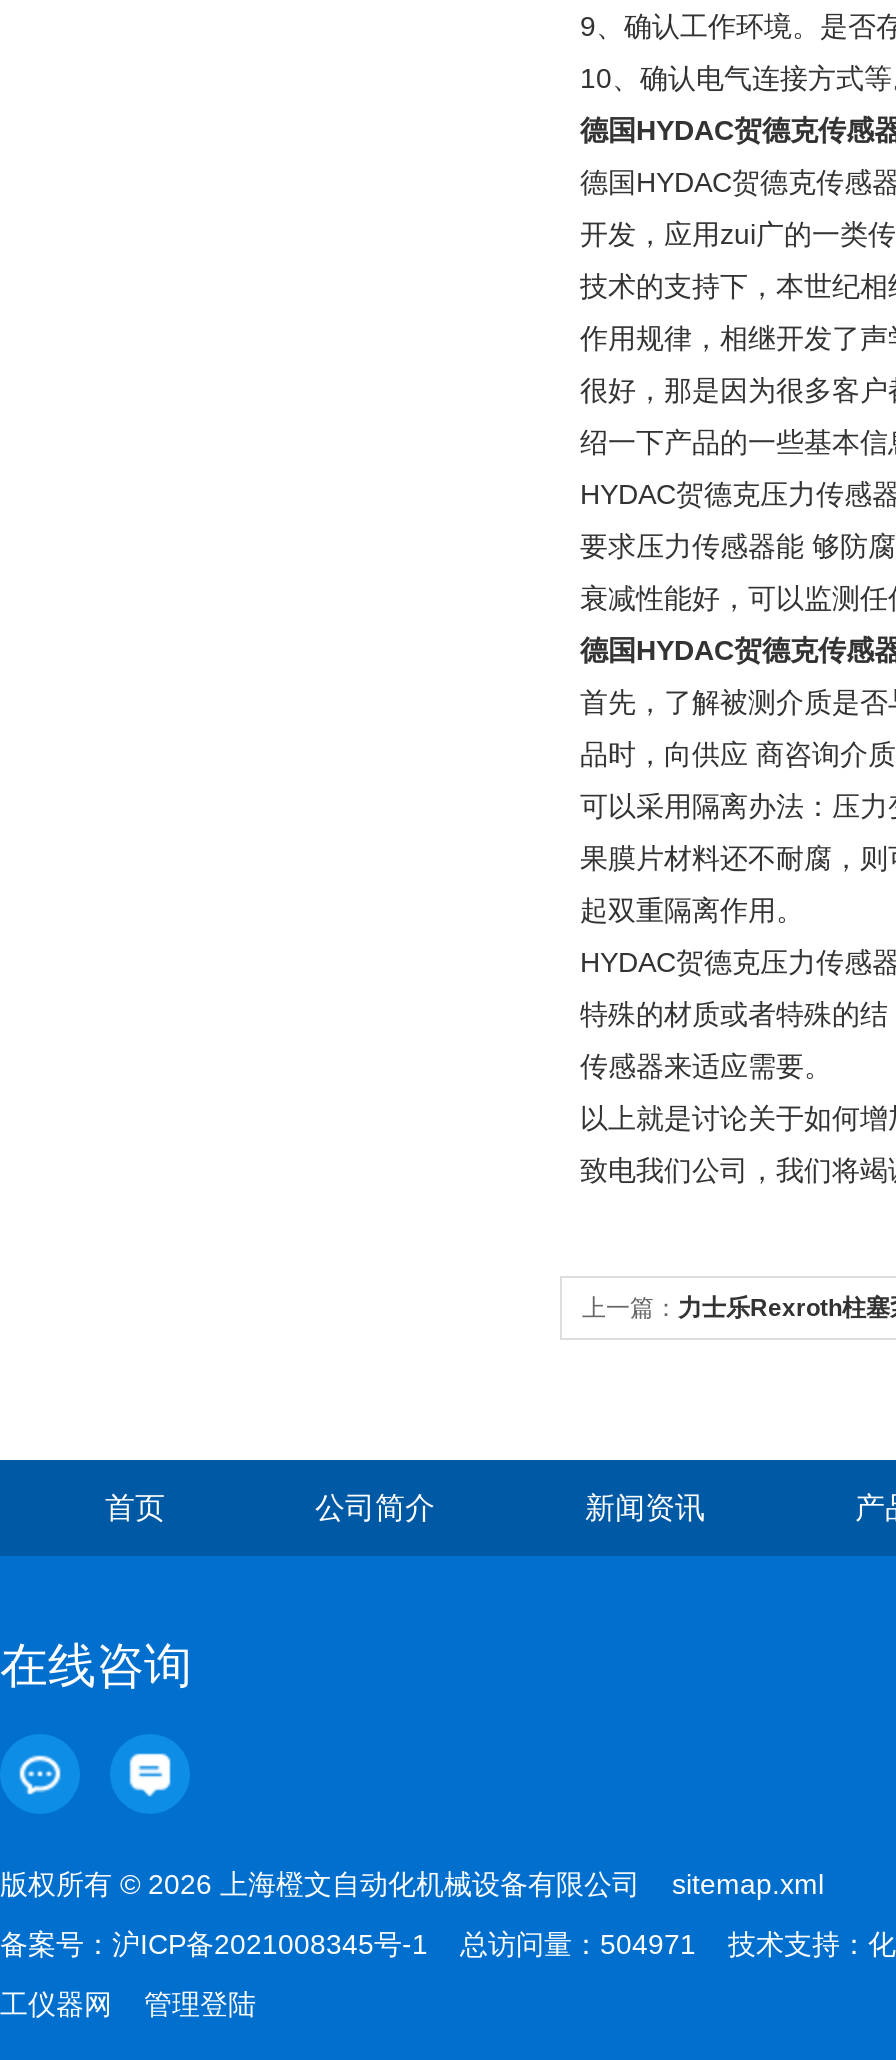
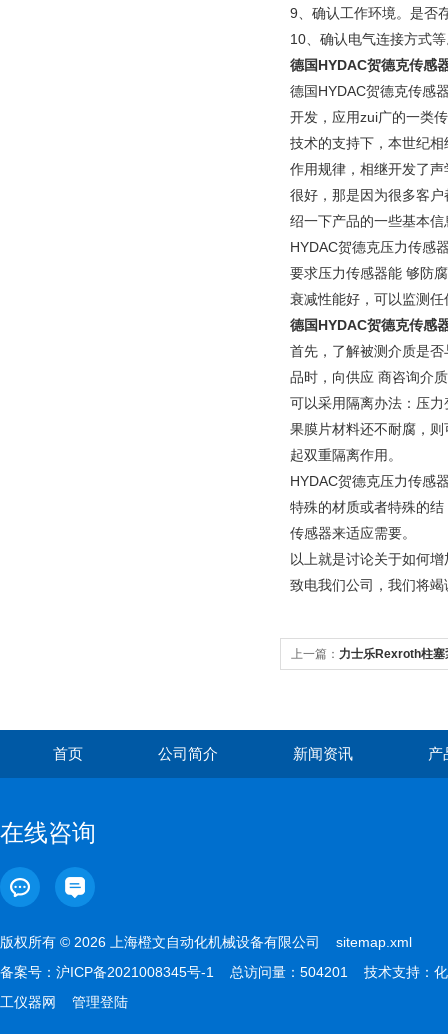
- 备案号：沪ICP备2021008345号-1总访问量：504971 技术支持：化
+ 备案号：沪ICP备2021008345号-1总访问量：504201 技术支持：化
